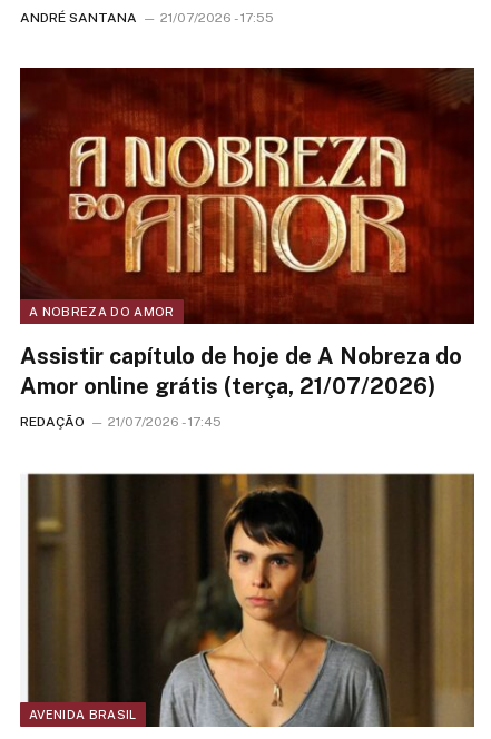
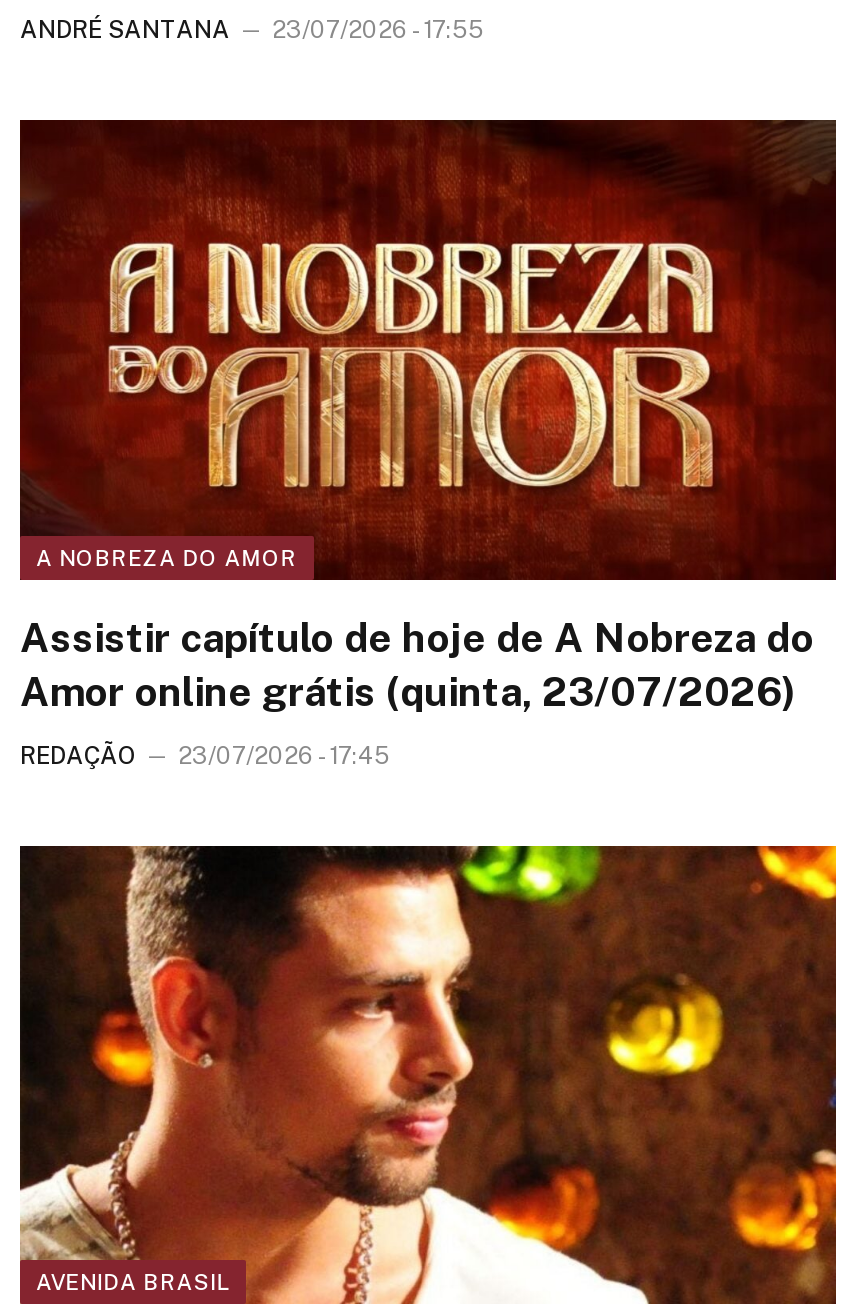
- ANDRÉ SANTANA 21/07/2026 - 17:55
+ ANDRÉ SANTANA 23/07/2026 - 17:55

- Amor online grátis (terça, 21/07/2026)
+ Amor online grátis (quinta, 23/07/2026)

- REDAÇÃO 21/07/2026 - 17:45
+ REDAÇÃO 23/07/2026 - 17:45

- [image]
+ [image]
